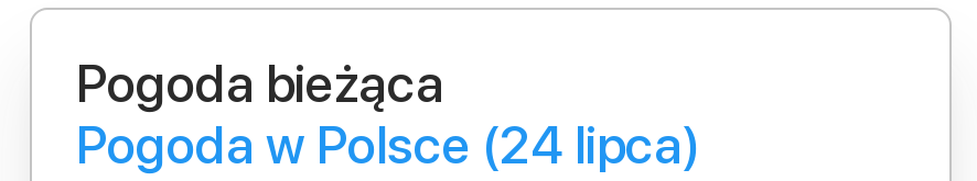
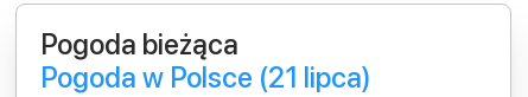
- Pogoda w Polsce (24 lipca)
+ Pogoda w Polsce (21 lipca)
